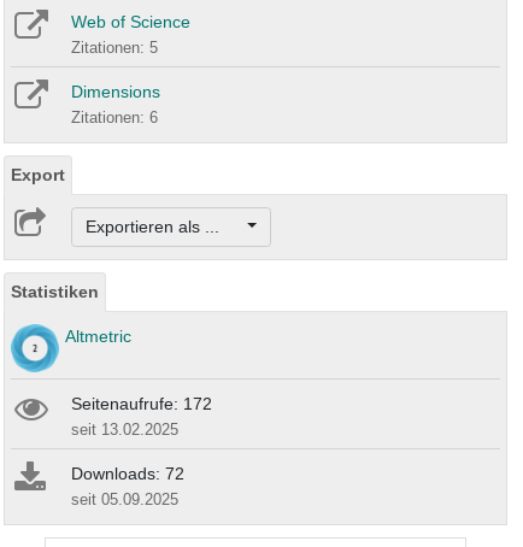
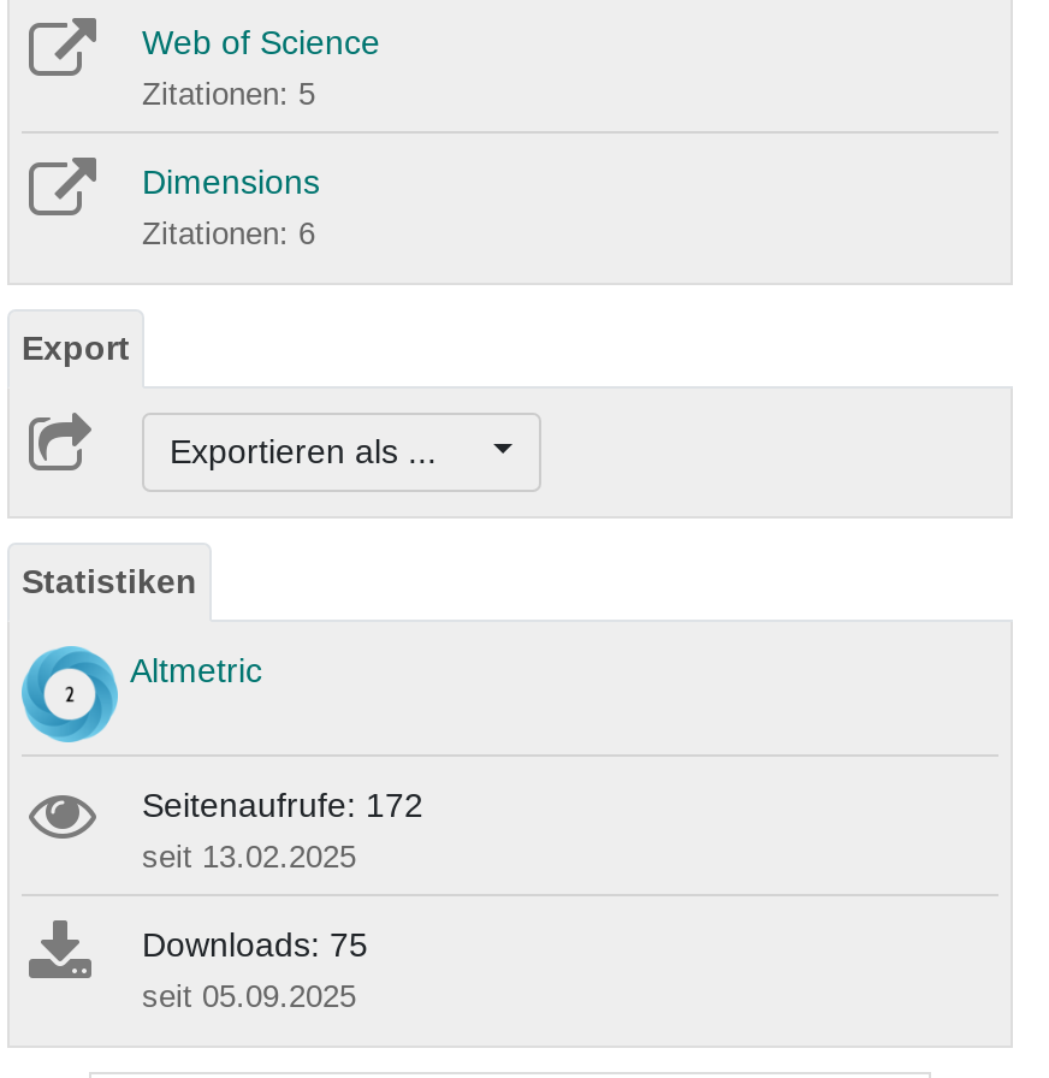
- Downloads: 72
+ Downloads: 75
